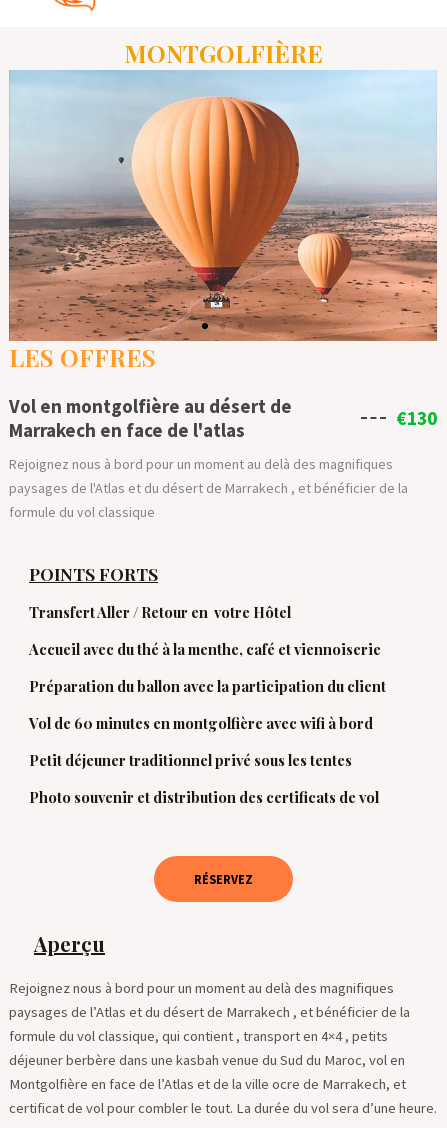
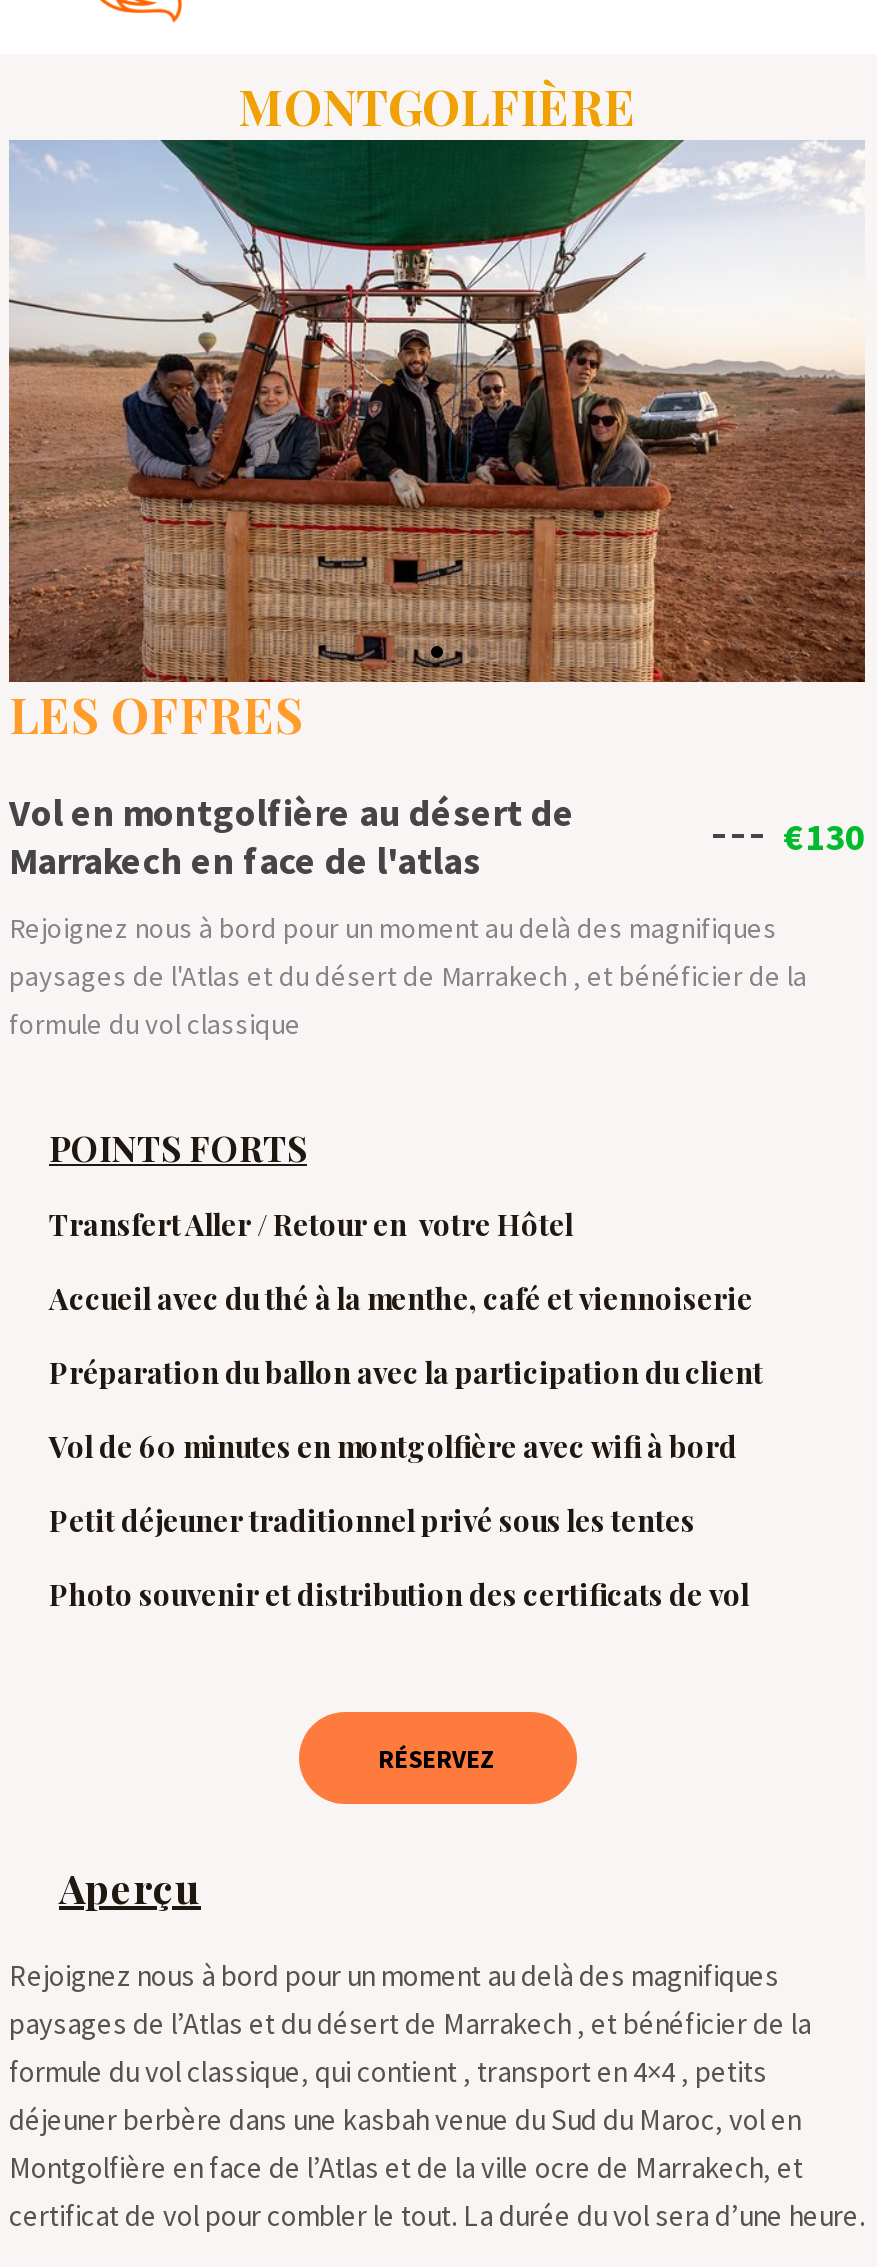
- [image]
+ [image]
